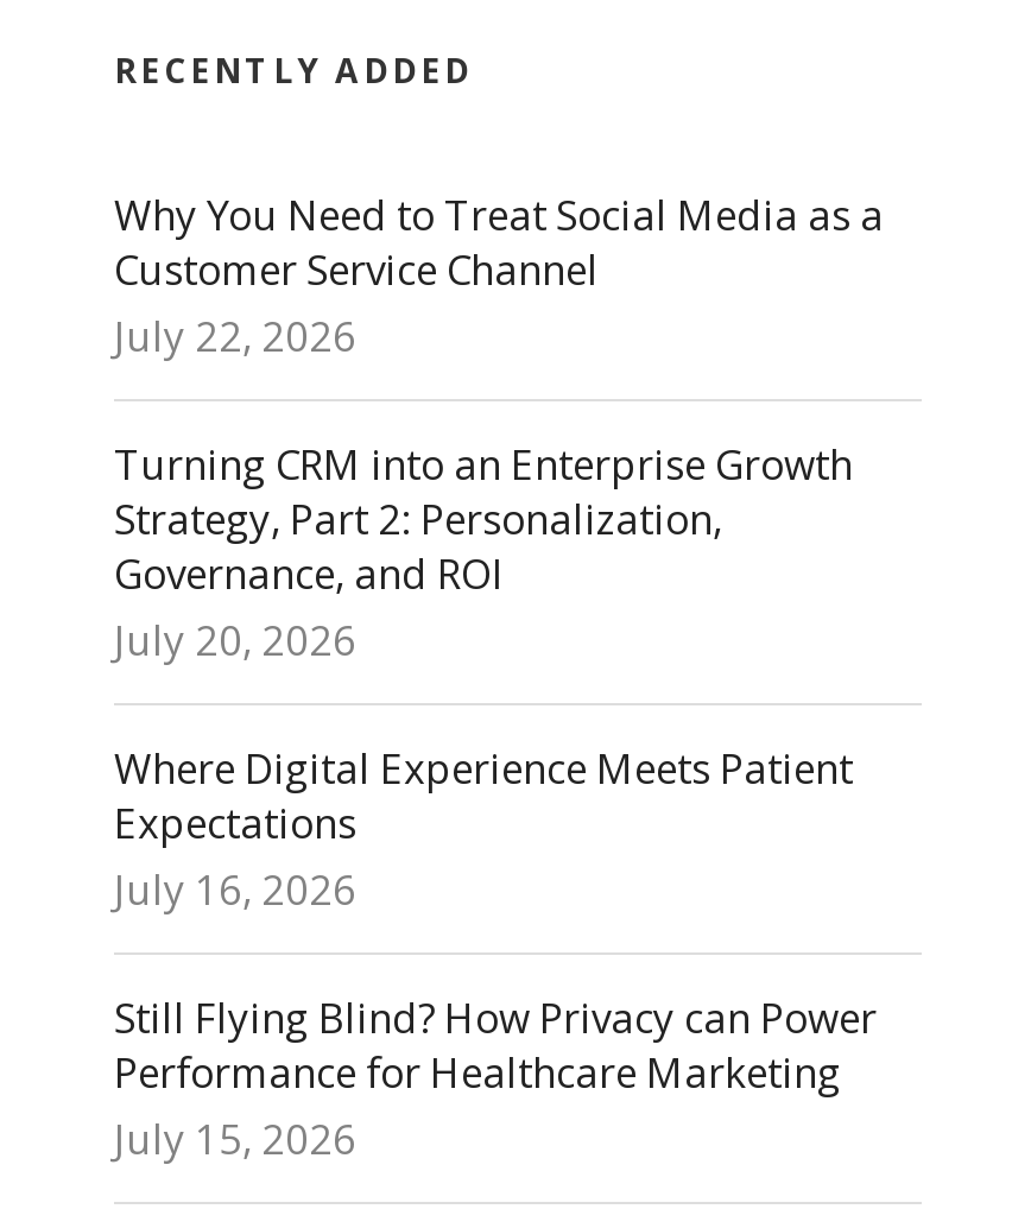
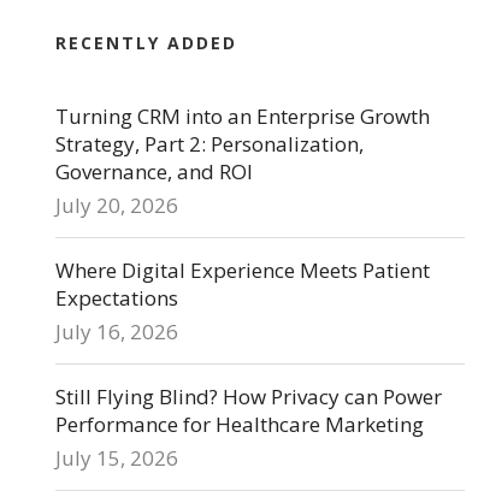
- Why You Need to Treat Social Media as a
- Customer Service Channel
- July 22, 2026
